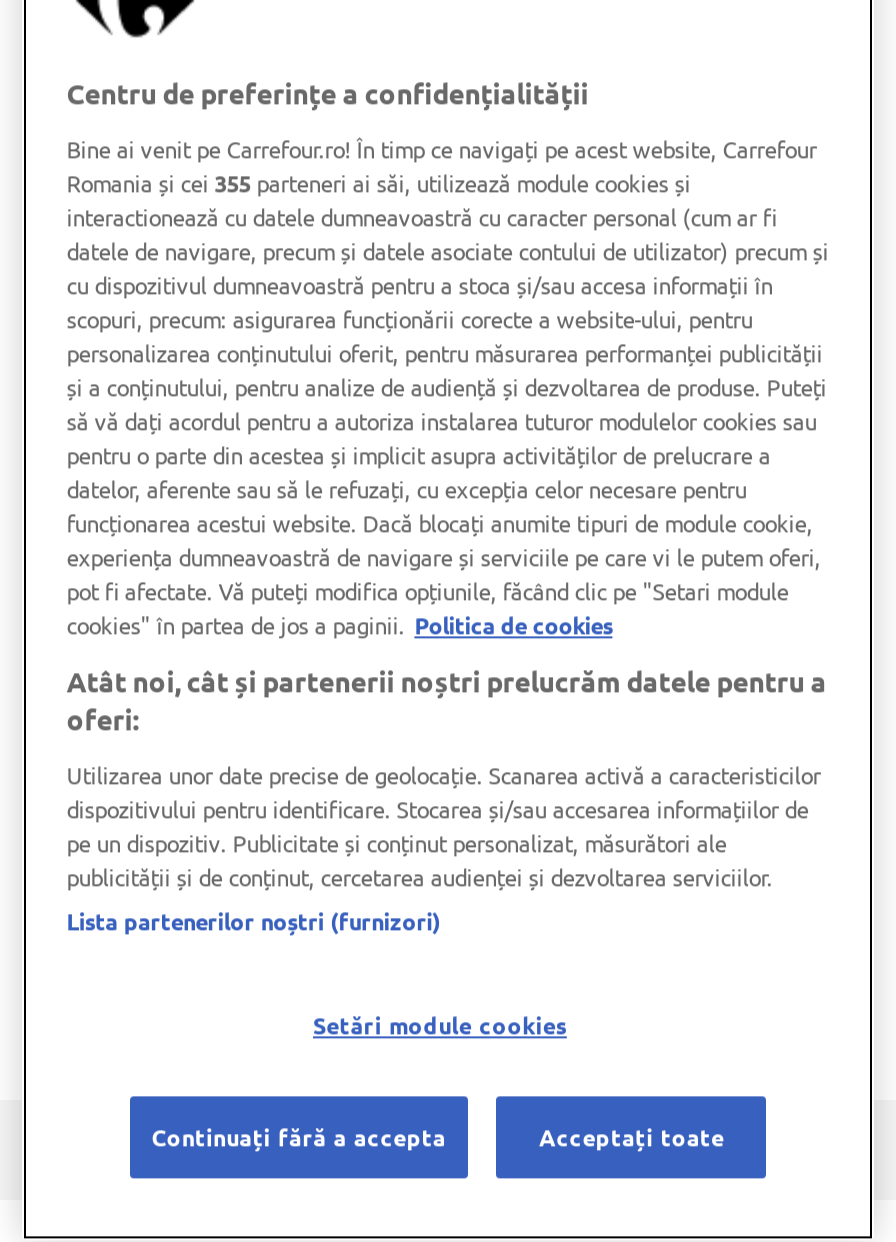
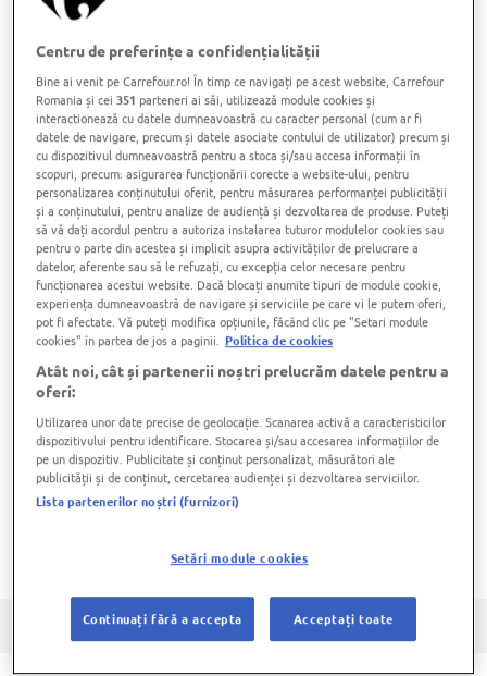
- Romania și cei 355 parteneri ai săi, utilizează module cookies și
+ Romania și cei 351 parteneri ai săi, utilizează module cookies și
